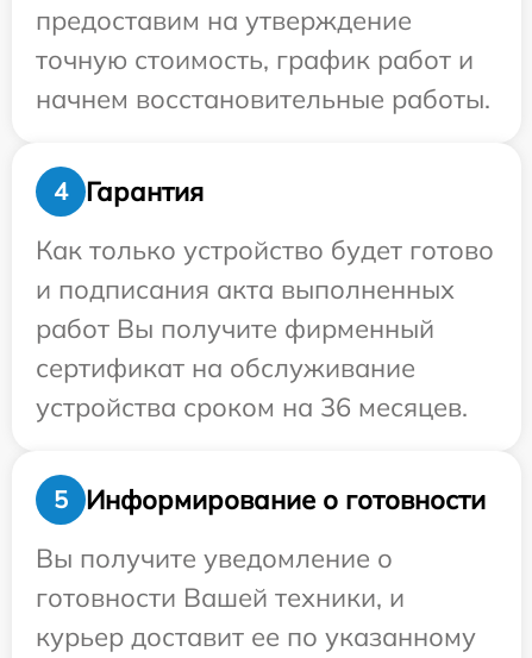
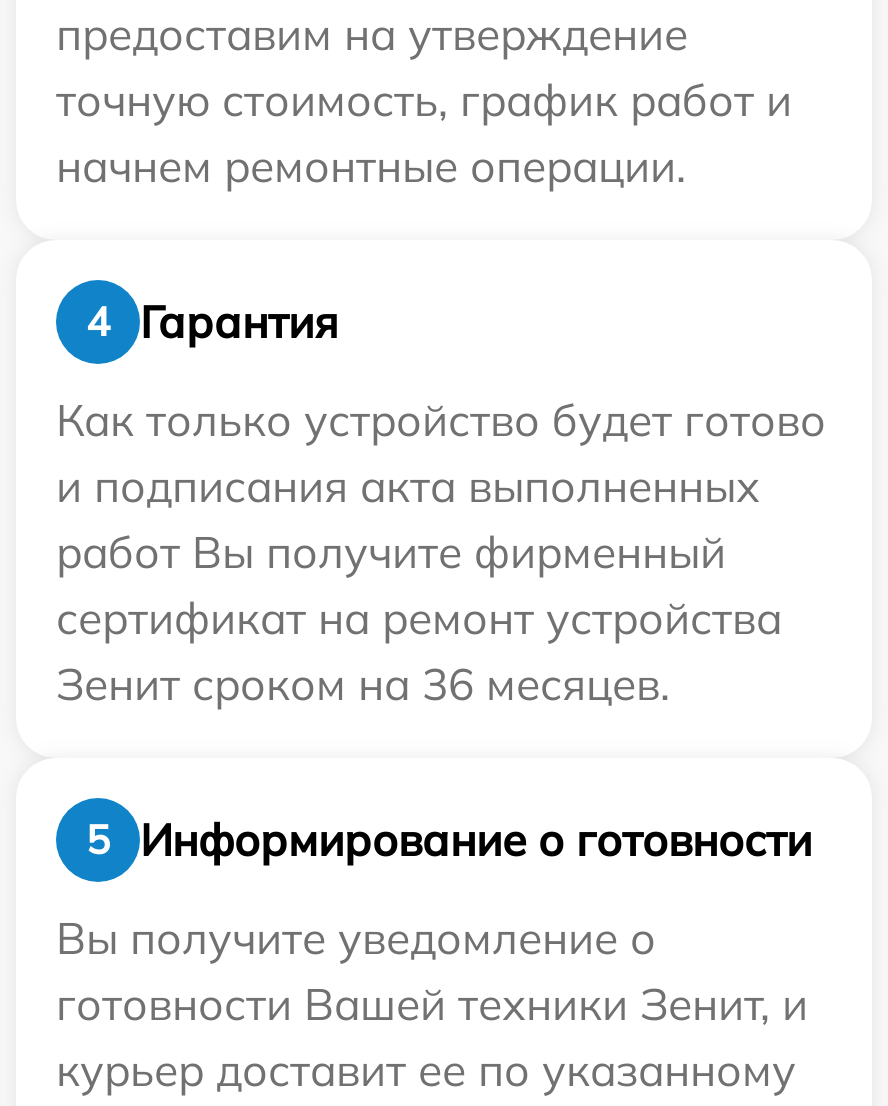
- начнем восстановительные работы.
+ начнем ремонтные операции.

- сертификат на обслуживание
- устройства сроком на 36 месяцев.
+ сертификат на ремонт устройства
+ Зенит сроком на 36 месяцев.

- готовности Вашей техники, и
+ готовности Вашей техники Зенит, и
